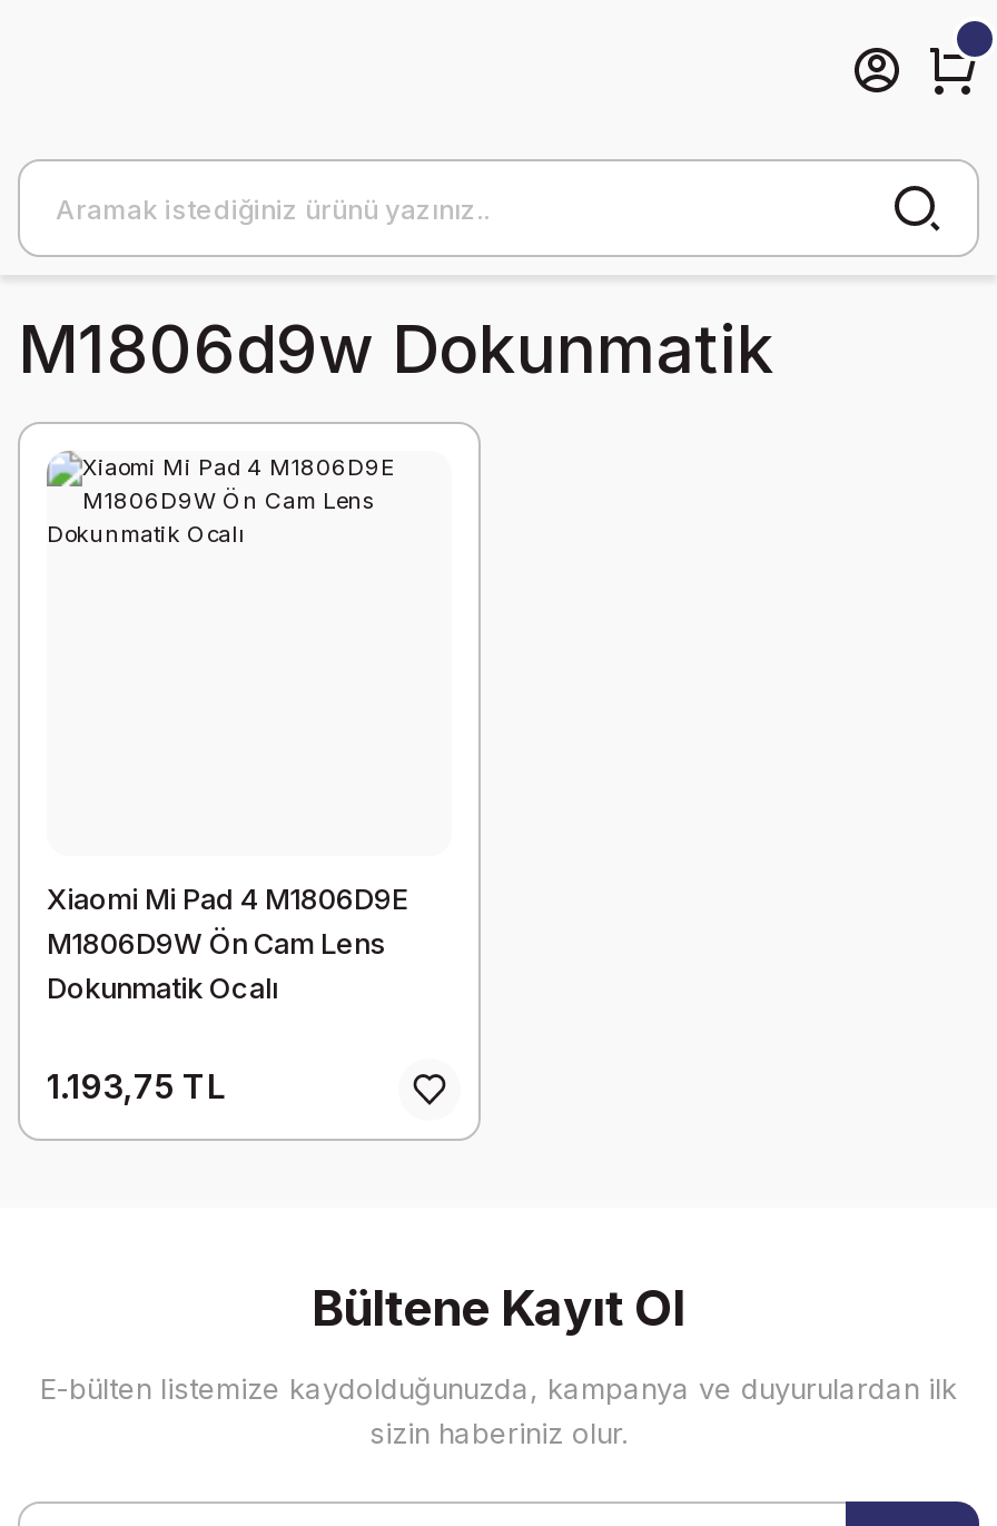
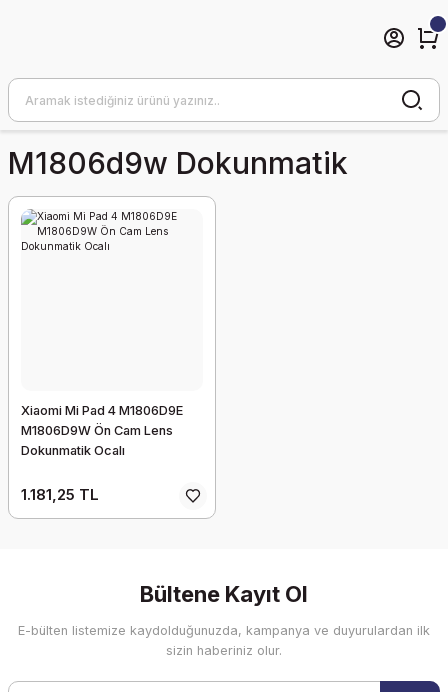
- 1.193,75 TL
+ 1.181,25 TL
